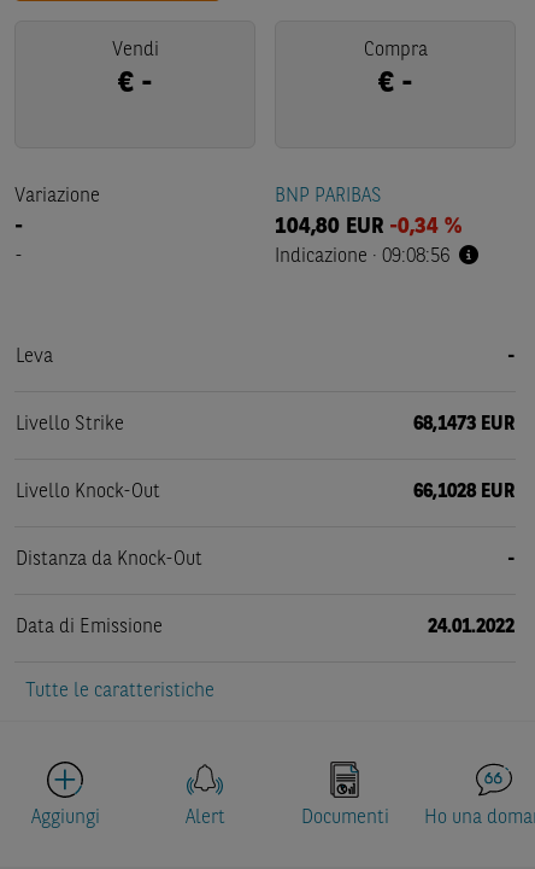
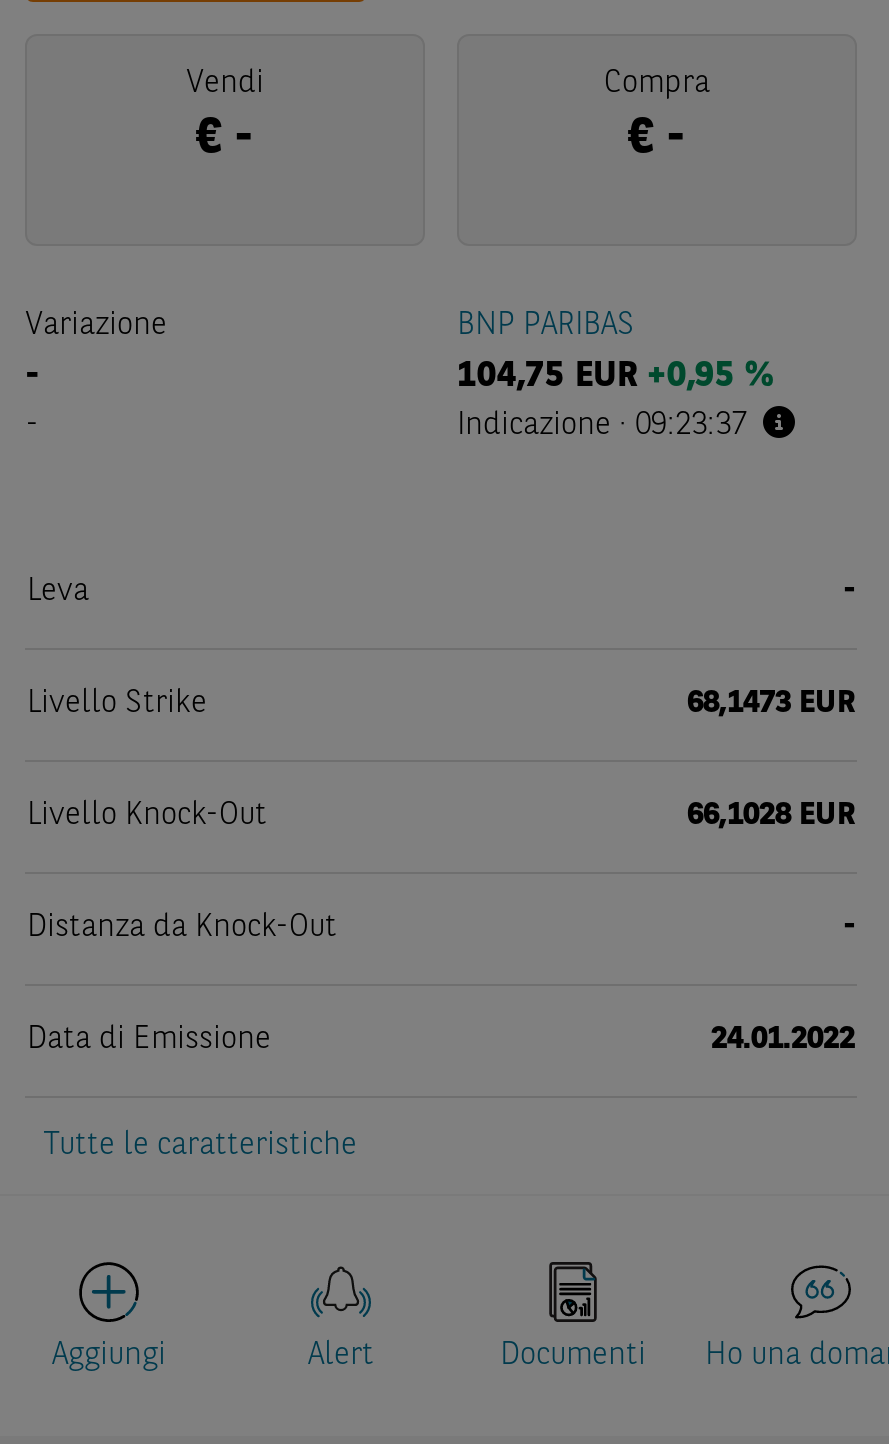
- 104,80 EUR -0,34 %
+ 104,75 EUR +0,95 %

- Indicazione · 09:08:56
+ Indicazione · 09:23:37
